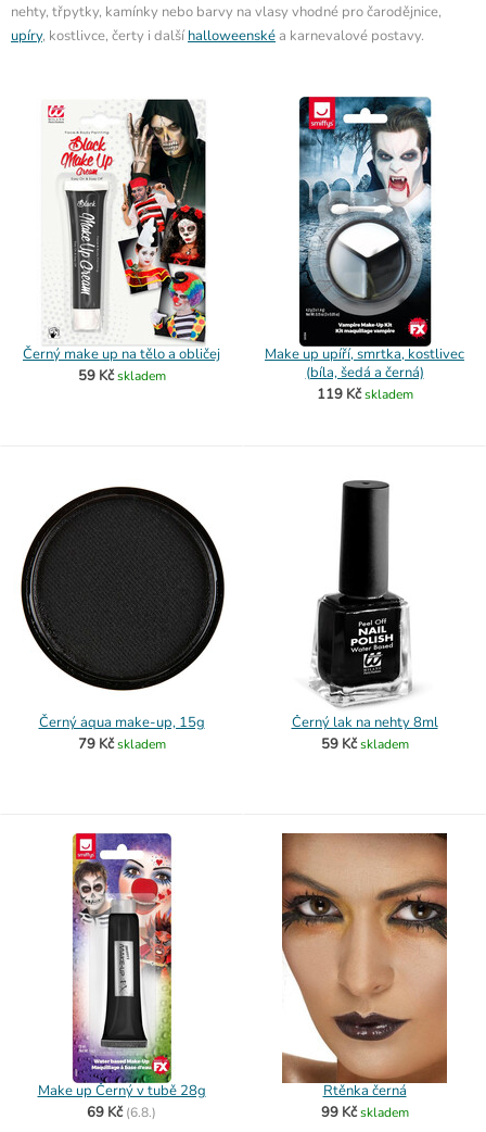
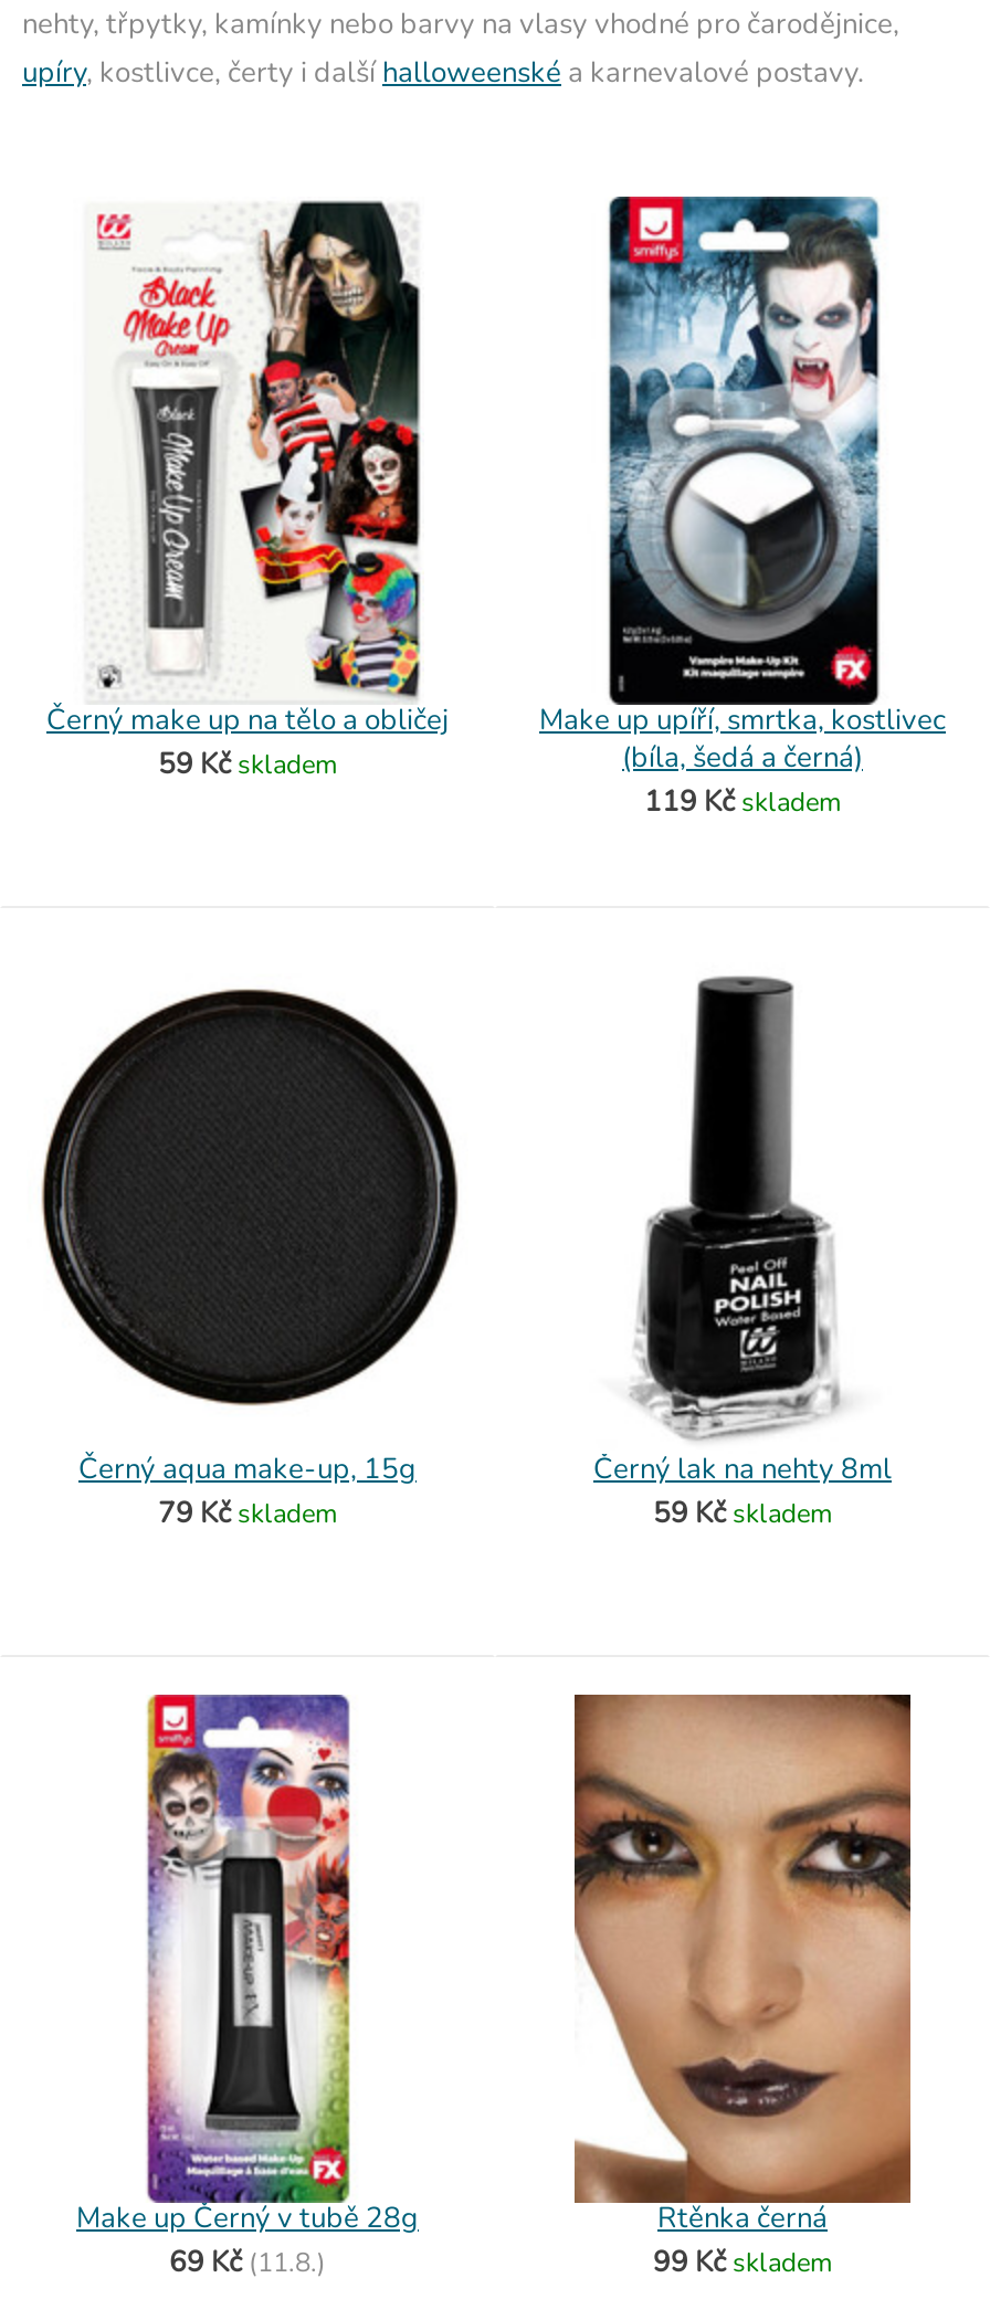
- 69 Kč (6.8.)
+ 69 Kč (11.8.)
